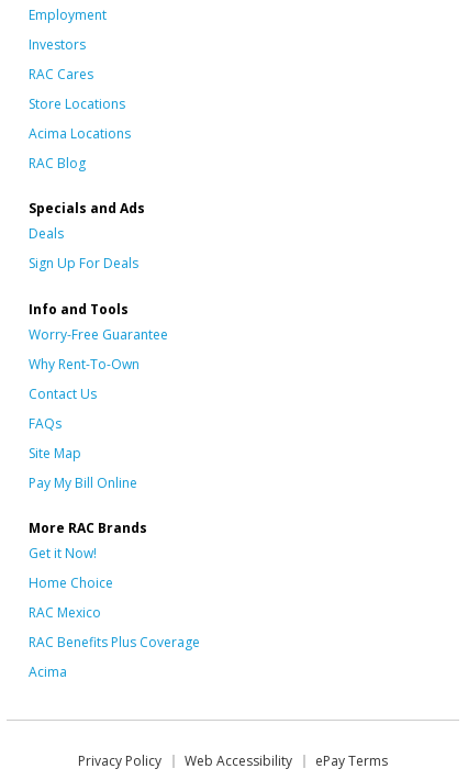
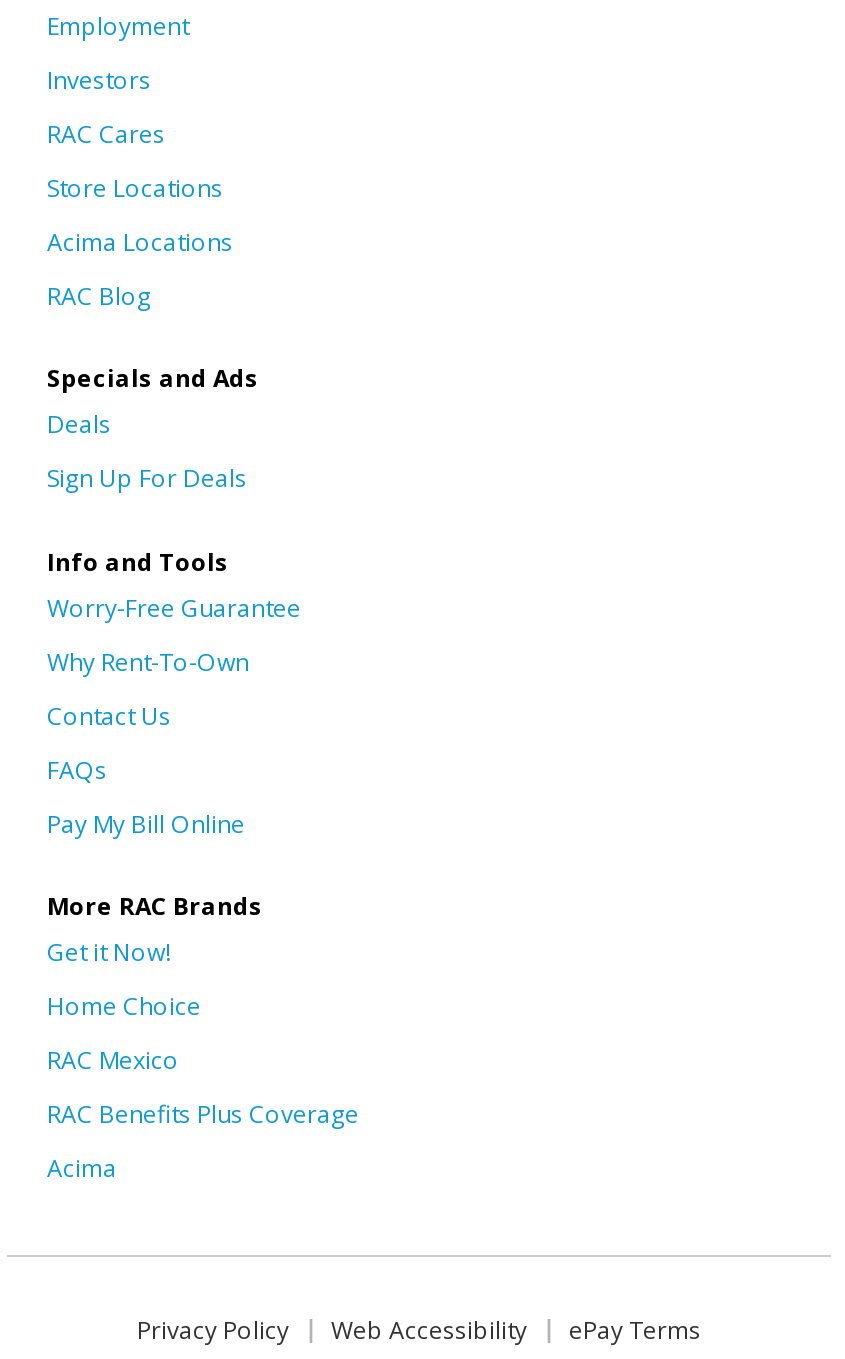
- Site Map
